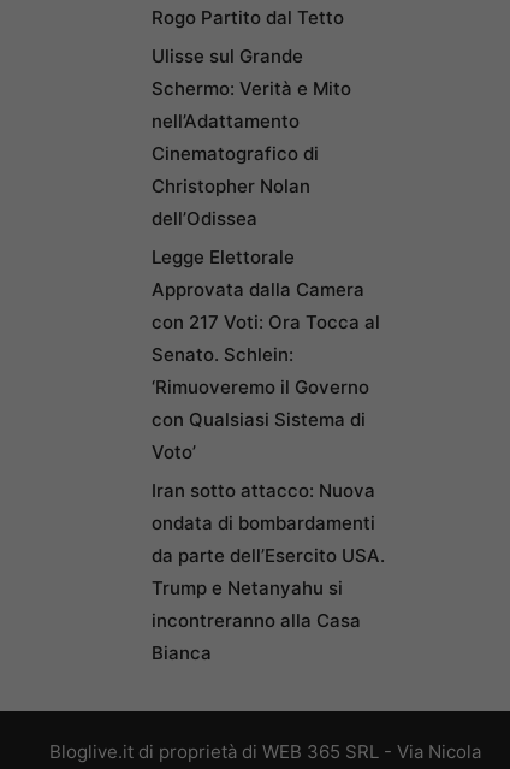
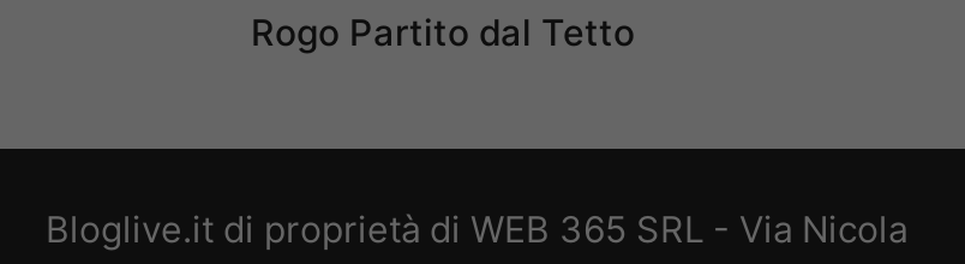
- Ulisse sul Grande
- Schermo: Verità e Mito
- nell’Adattamento
- Cinematografico di
- Christopher Nolan
- dell’Odissea
- Legge Elettorale
- Approvata dalla Camera
- con 217 Voti: Ora Tocca al
- Senato. Schlein:
- ‘Rimuoveremo il Governo
- con Qualsiasi Sistema di
- Voto’
- Iran sotto attacco: Nuova
- ondata di bombardamenti
- da parte dell’Esercito USA.
- Trump e Netanyahu si
- incontreranno alla Casa
- Bianca
